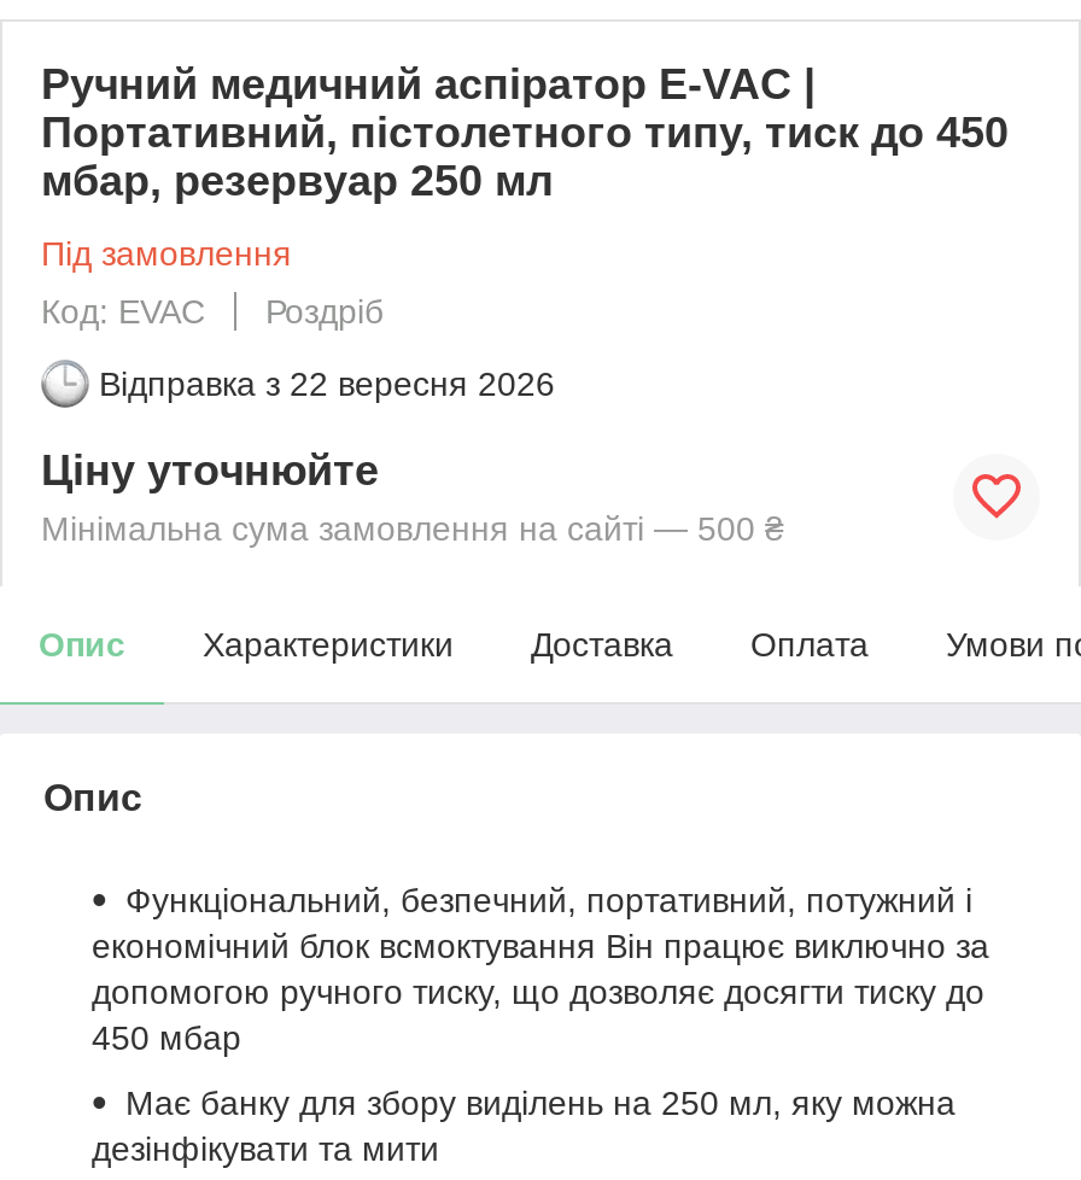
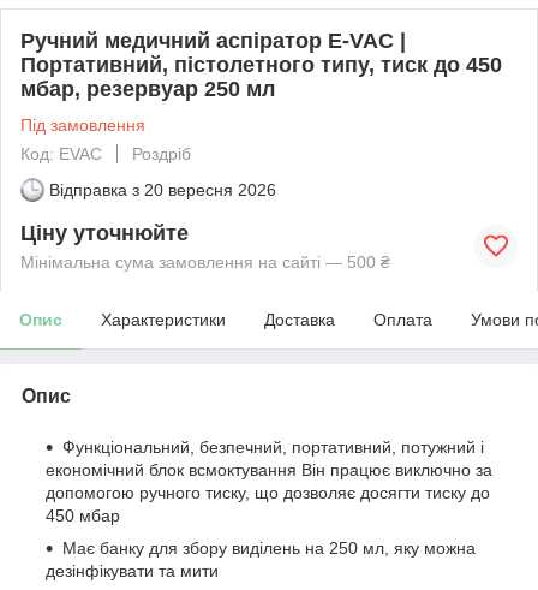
- Відправка з 22 вересня 2026
+ Відправка з 20 вересня 2026
